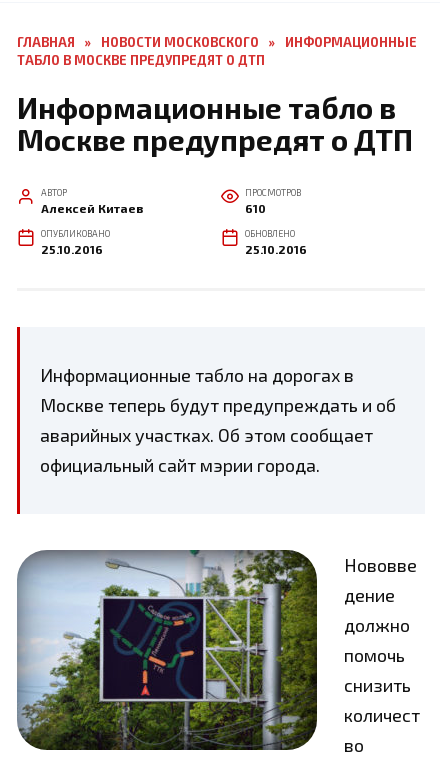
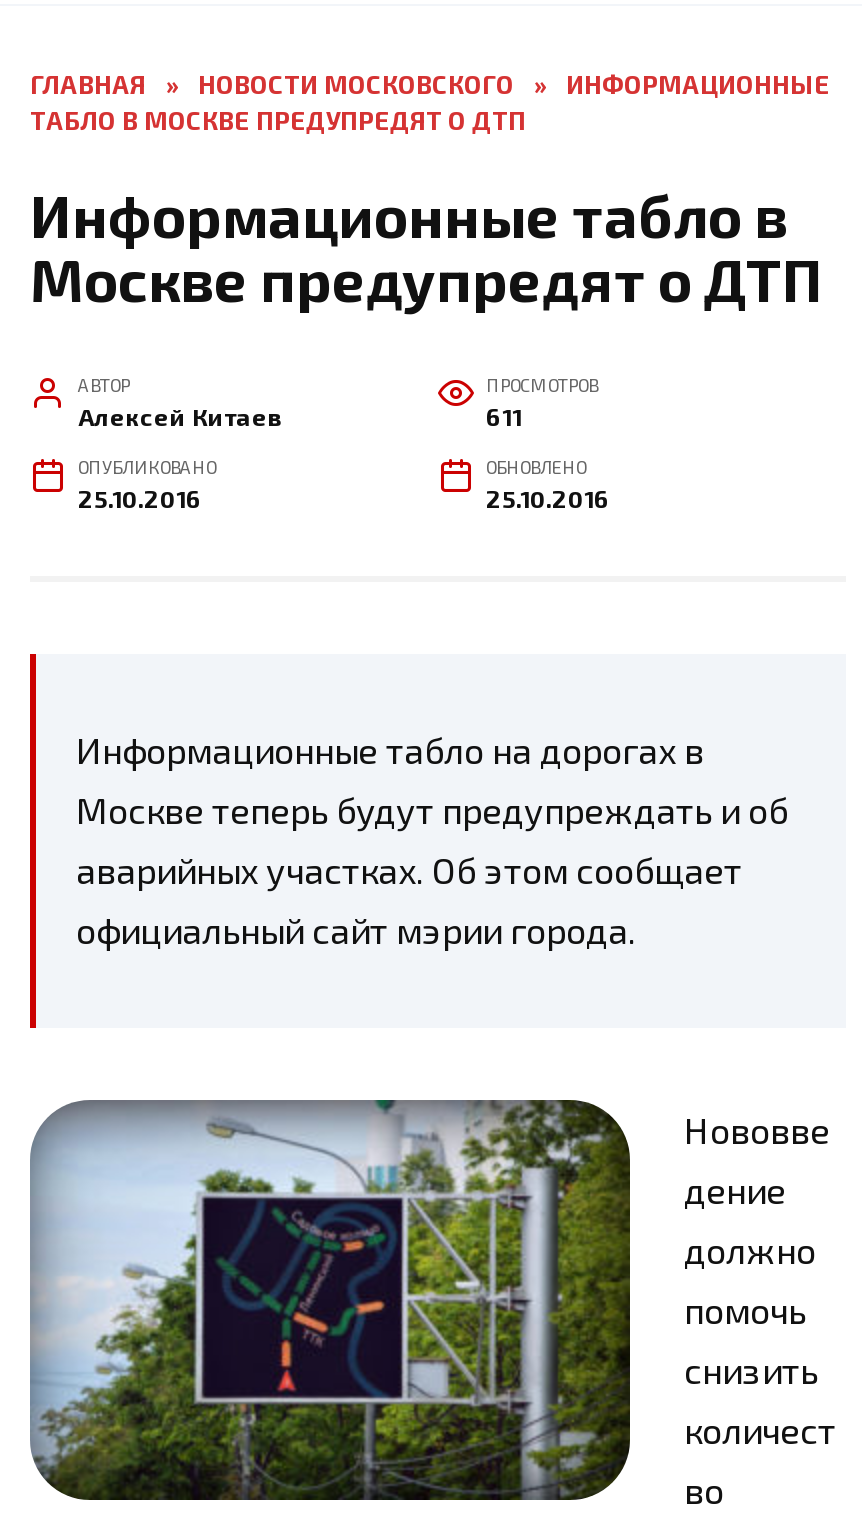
- 610
+ 611
